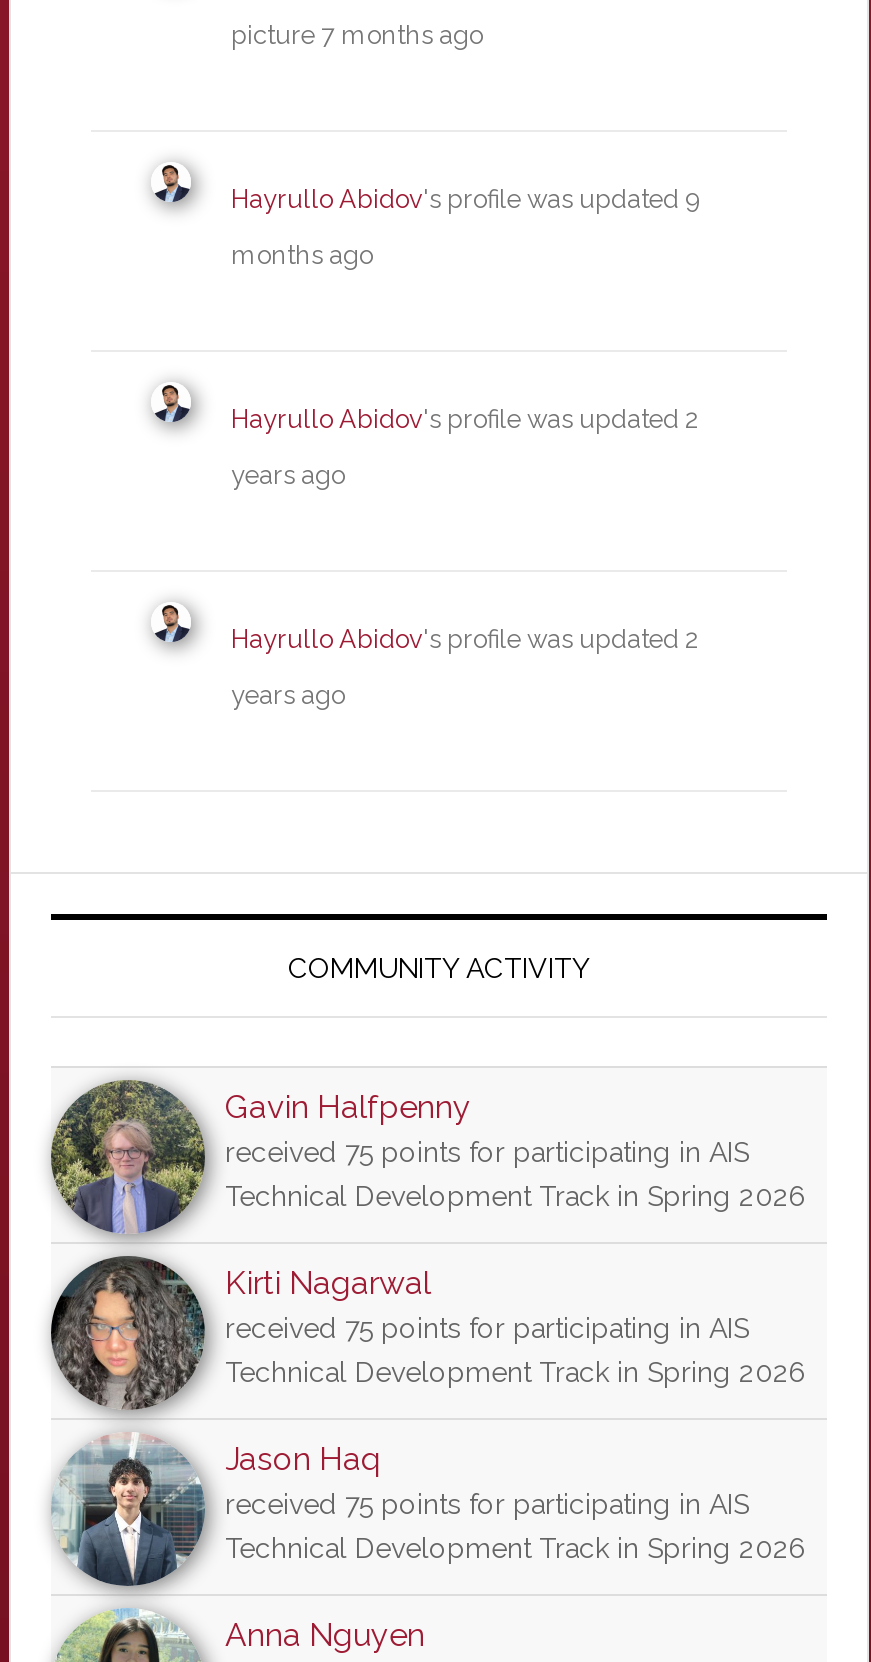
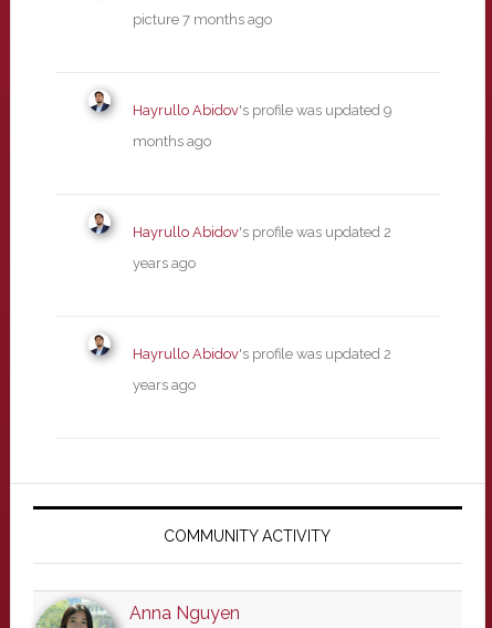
- [image]
- Gavin Halfpenny
- received 75 points for participating in AIS
- Technical Development Track in Spring 2026
- Kirti Nagarwal
- received 75 points for participating in AIS
- Technical Development Track in Spring 2026
- Jason Haq
- received 75 points for participating in AIS
- Technical Development Track in Spring 2026
